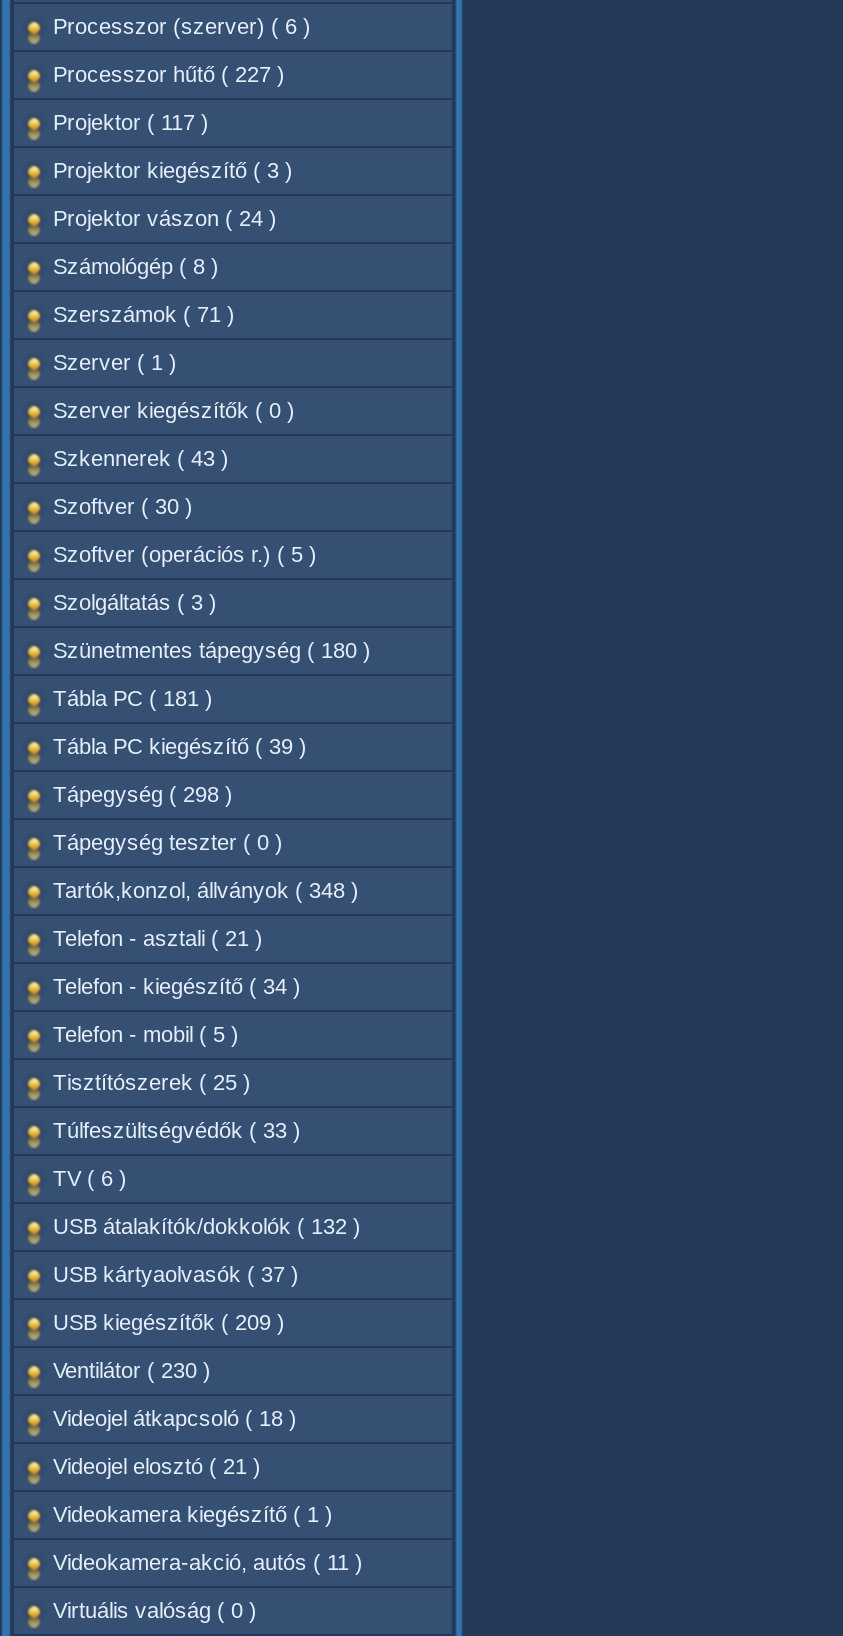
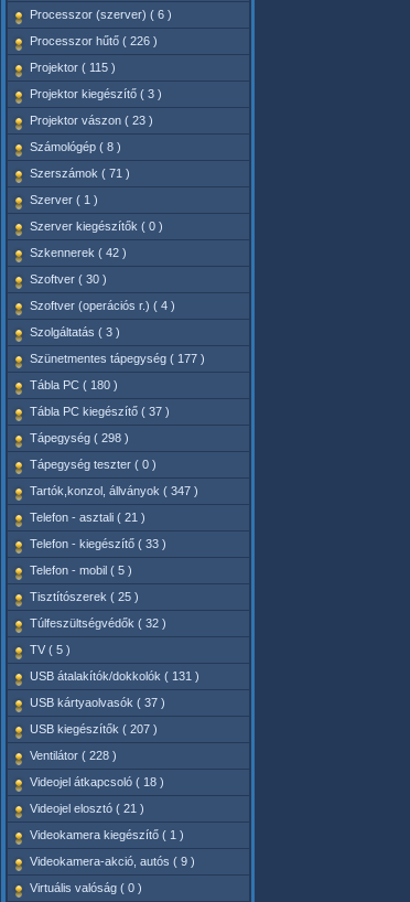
- Processzor hűtő ( 227 )
+ Processzor hűtő ( 226 )

- Projektor ( 117 )
+ Projektor ( 115 )

- Projektor vászon ( 24 )
+ Projektor vászon ( 23 )

- Szkennerek ( 43 )
+ Szkennerek ( 42 )

- Szoftver (operációs r.) ( 5 )
+ Szoftver (operációs r.) ( 4 )

- Szünetmentes tápegység ( 180 )
+ Szünetmentes tápegység ( 177 )

- Tábla PC ( 181 )
+ Tábla PC ( 180 )

- Tábla PC kiegészítő ( 39 )
+ Tábla PC kiegészítő ( 37 )

- Tartók,konzol, állványok ( 348 )
+ Tartók,konzol, állványok ( 347 )

- Telefon - kiegészítő ( 34 )
+ Telefon - kiegészítő ( 33 )

- Túlfeszültségvédők ( 33 )
+ Túlfeszültségvédők ( 32 )

- TV ( 6 )
+ TV ( 5 )

- USB átalakítók/dokkolók ( 132 )
+ USB átalakítók/dokkolók ( 131 )

- USB kiegészítők ( 209 )
+ USB kiegészítők ( 207 )

- Ventilátor ( 230 )
+ Ventilátor ( 228 )

- Videokamera-akció, autós ( 11 )
+ Videokamera-akció, autós ( 9 )
